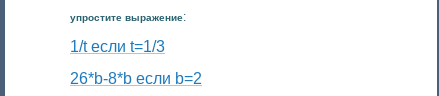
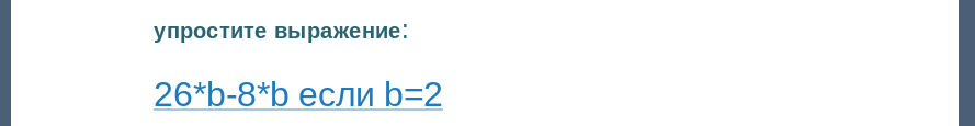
- 1/t если t=1/3
